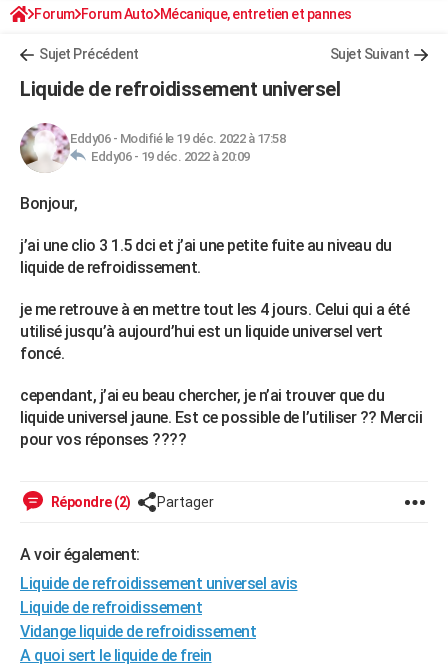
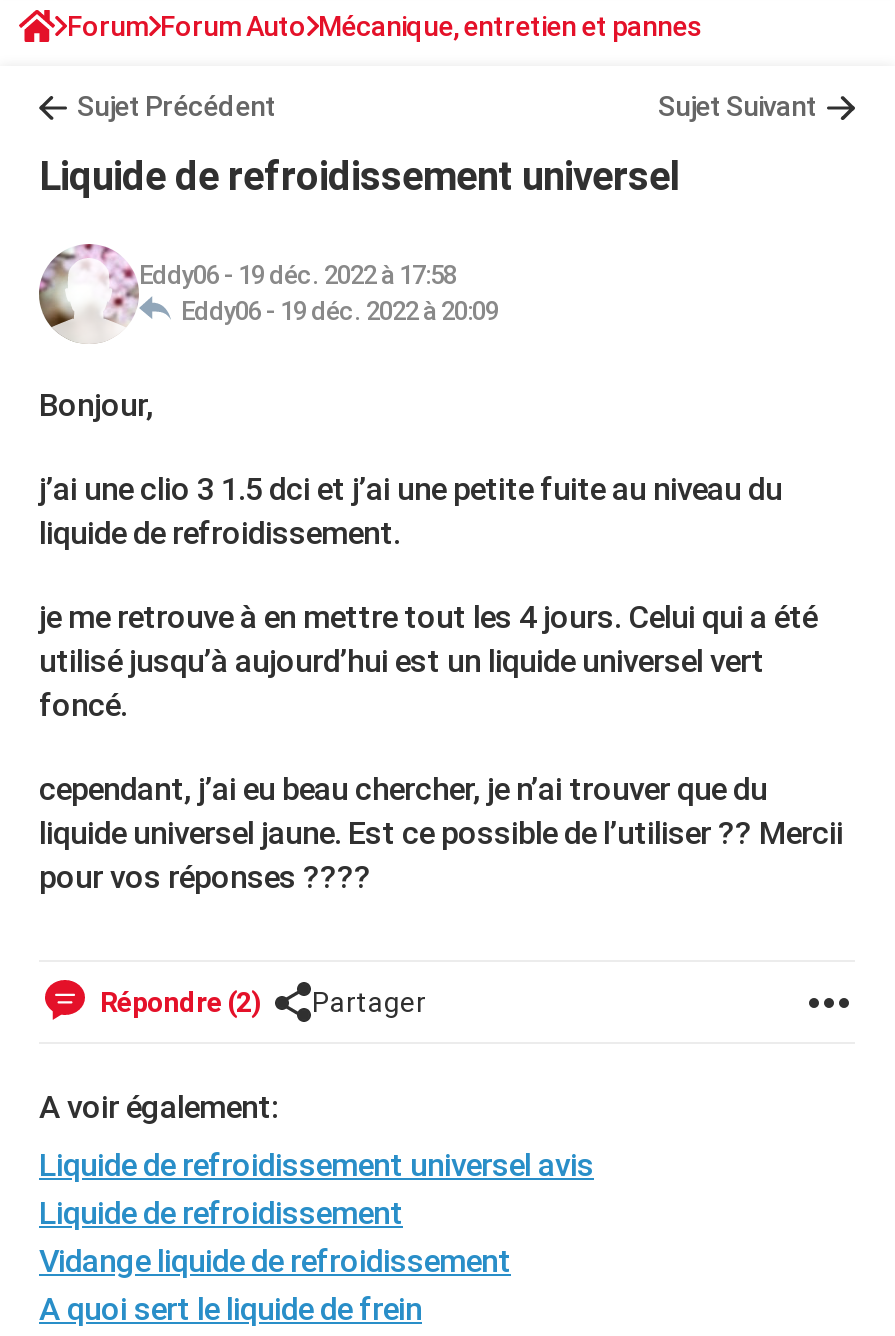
- Eddy06 - Modifié le 19 déc. 2022 à 17:58
+ Eddy06 - 19 déc. 2022 à 17:58
